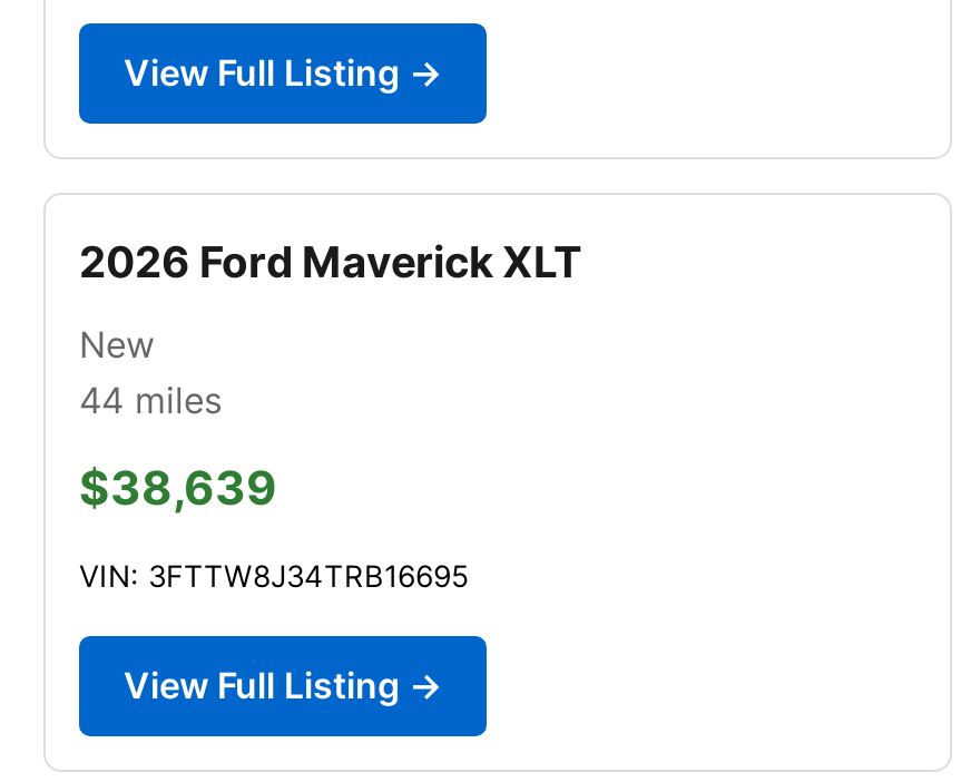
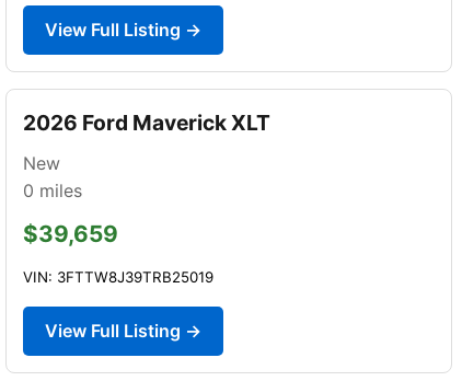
- 44 miles
+ 0 miles

- $38,639
+ $39,659

- VIN: 3FTTW8J34TRB16695
+ VIN: 3FTTW8J39TRB25019
